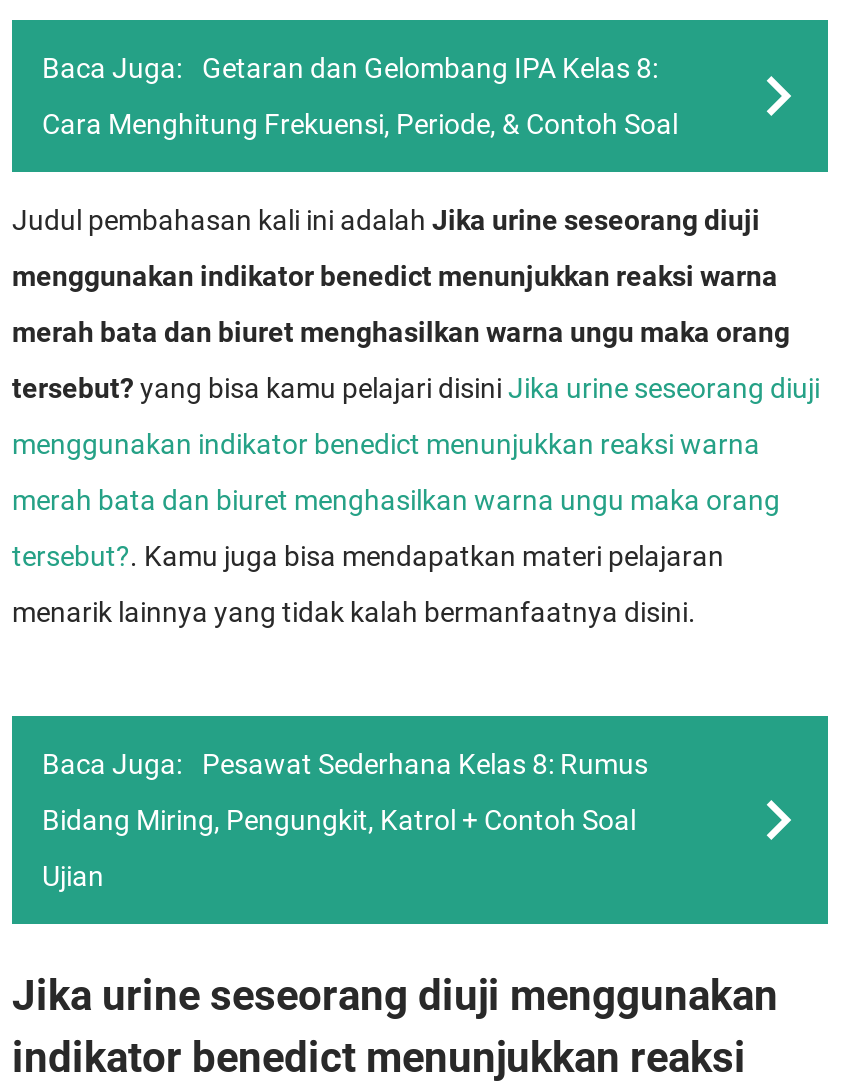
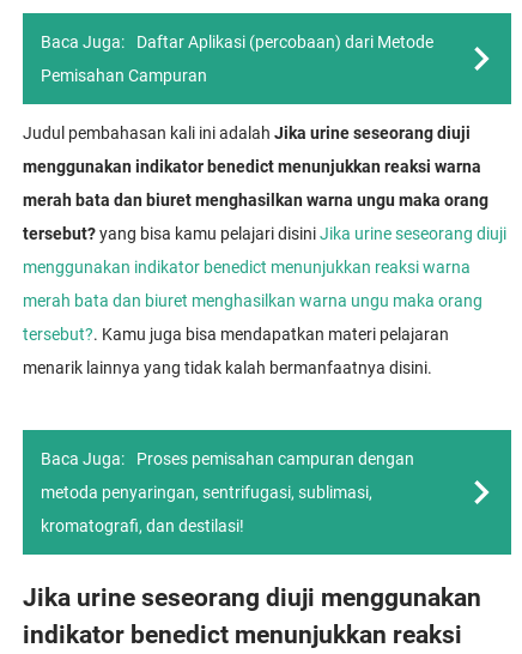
- Getaran dan Gelombang IPA Kelas 8:
+ Daftar Aplikasi (percobaan) dari Metode

- Cara Menghitung Frekuensi, Periode, & Contoh Soal
+ Pemisahan Campuran

- Pesawat Sederhana Kelas 8: Rumus
+ Proses pemisahan campuran dengan

- Bidang Miring, Pengungkit, Katrol + Contoh Soal
+ metoda penyaringan, sentrifugasi, sublimasi,

- Ujian
+ kromatografi, dan destilasi!
